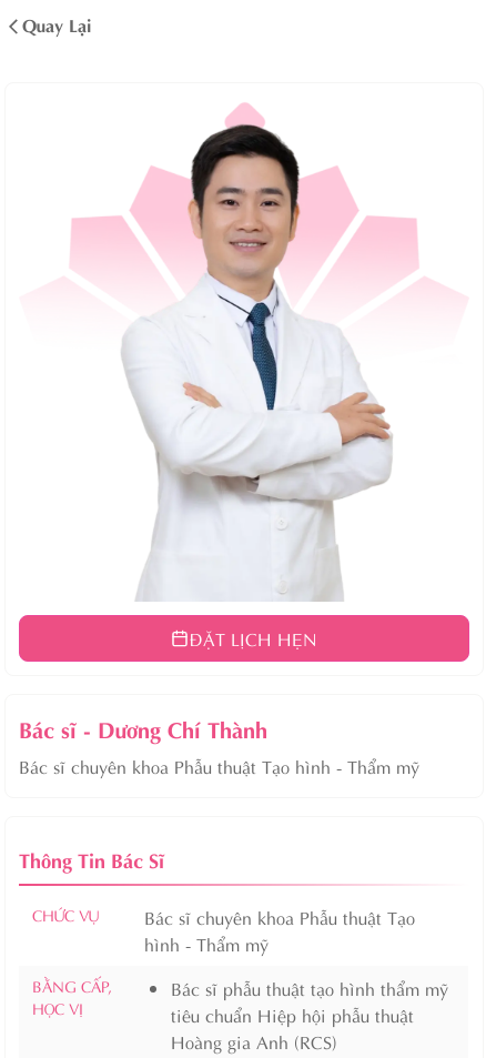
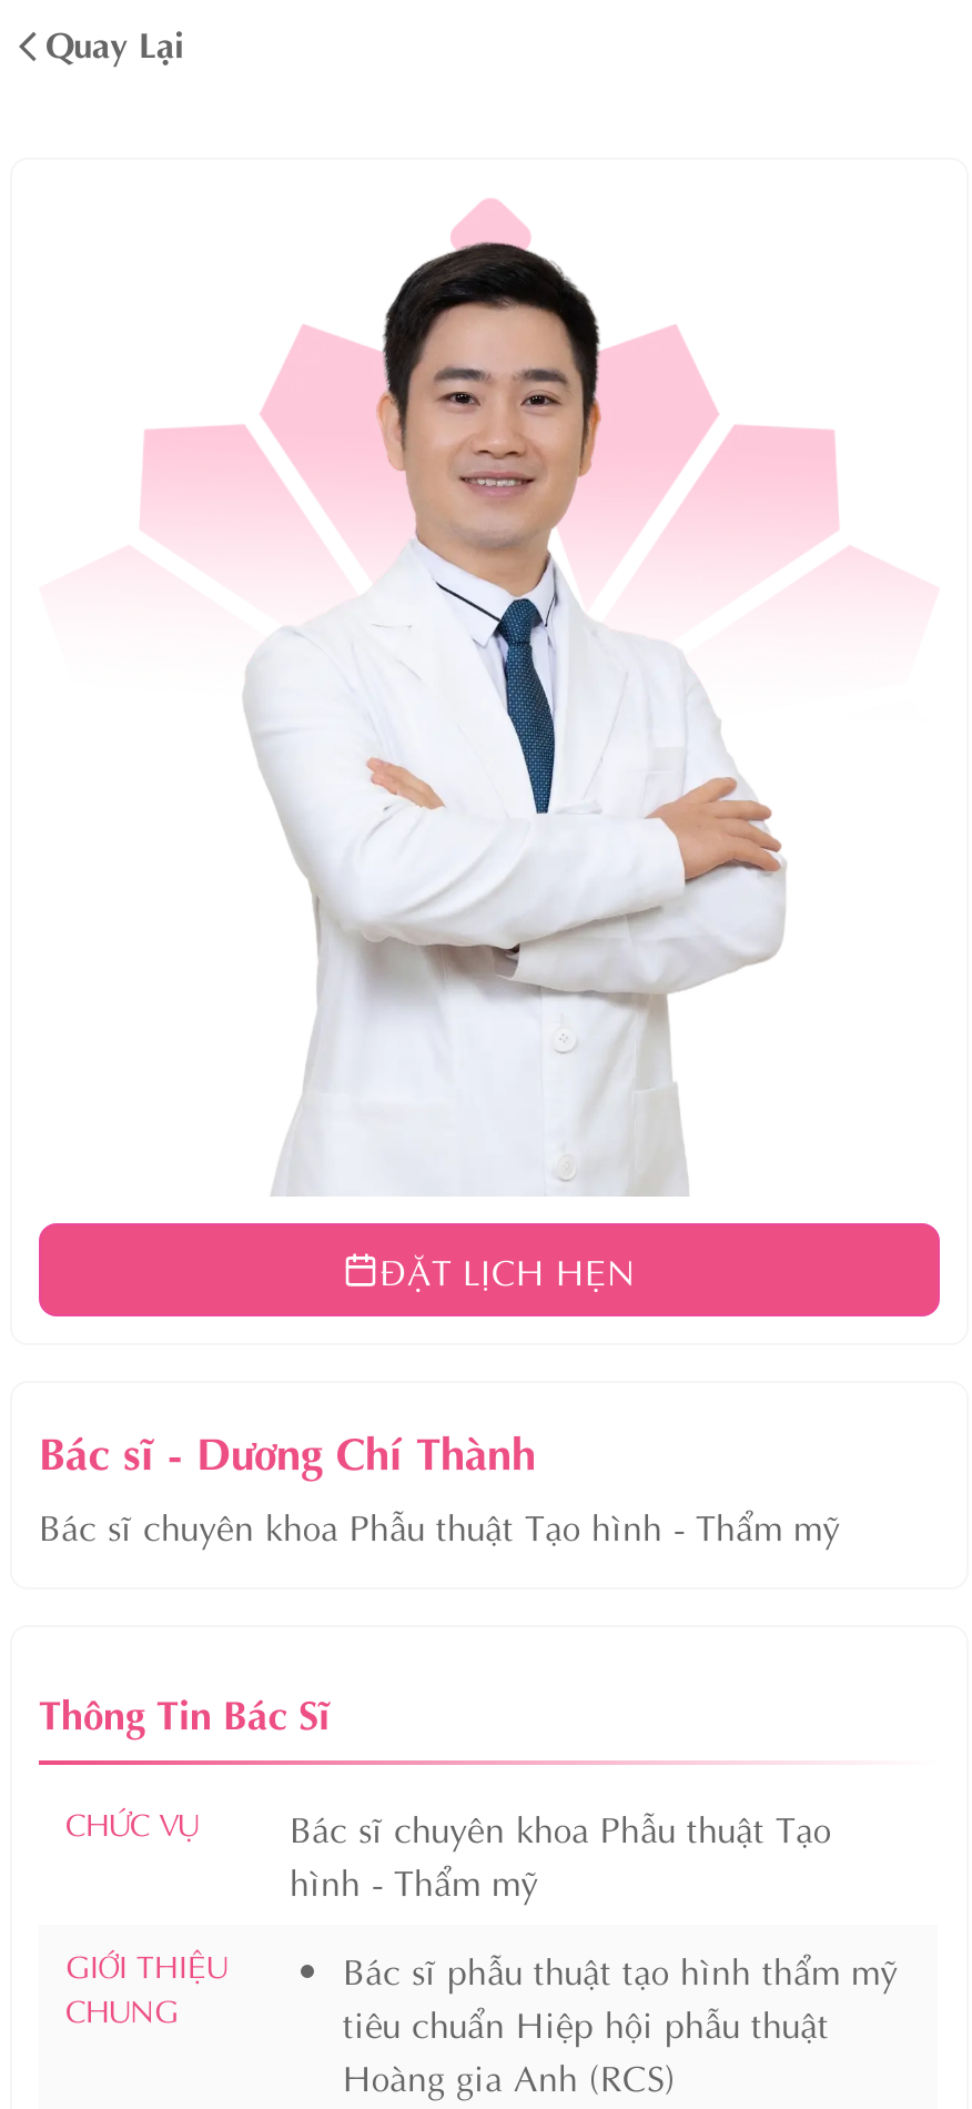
- BẰNG CẤP,
- HỌC VỊ
+ GIỚI THIỆU
+ CHUNG
